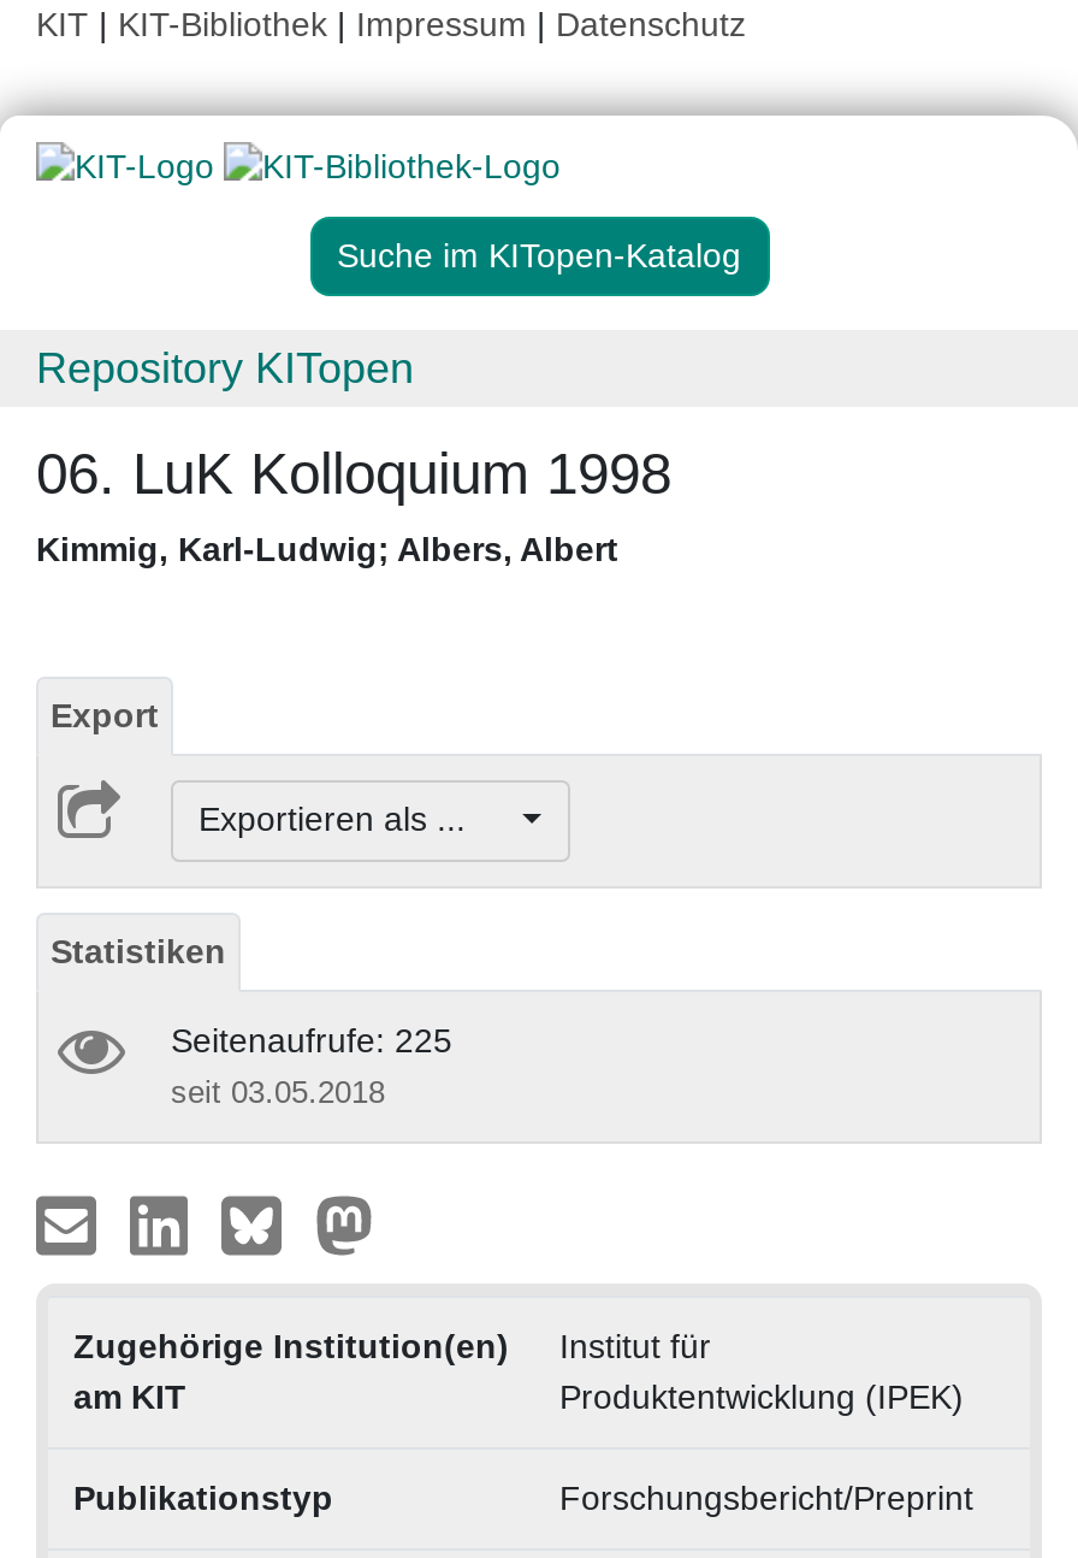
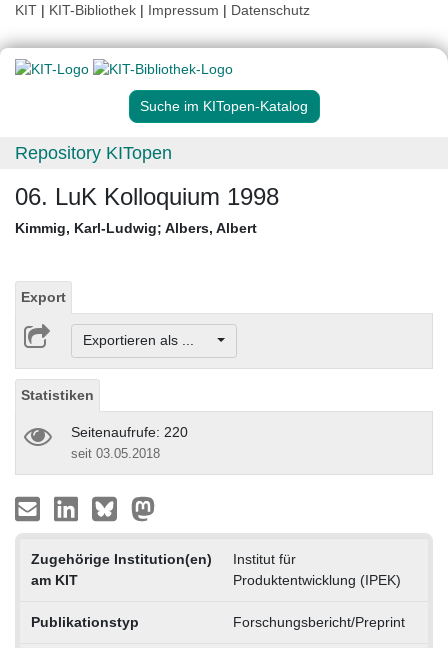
- Seitenaufrufe: 225
+ Seitenaufrufe: 220
